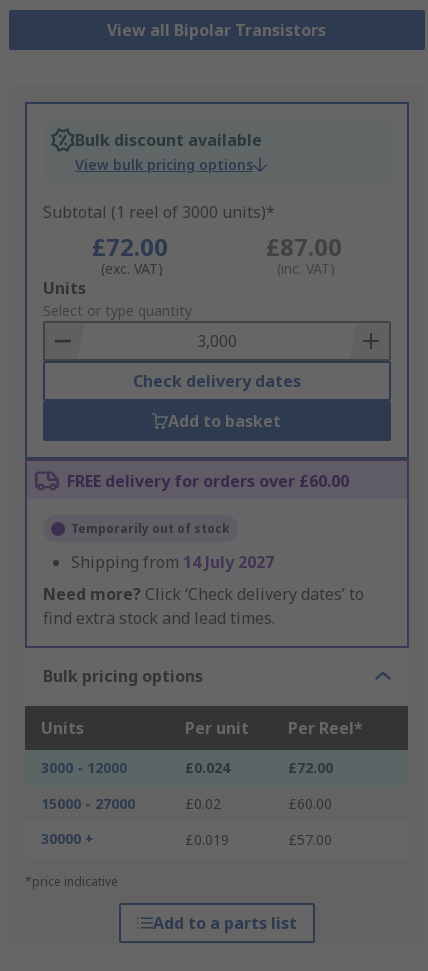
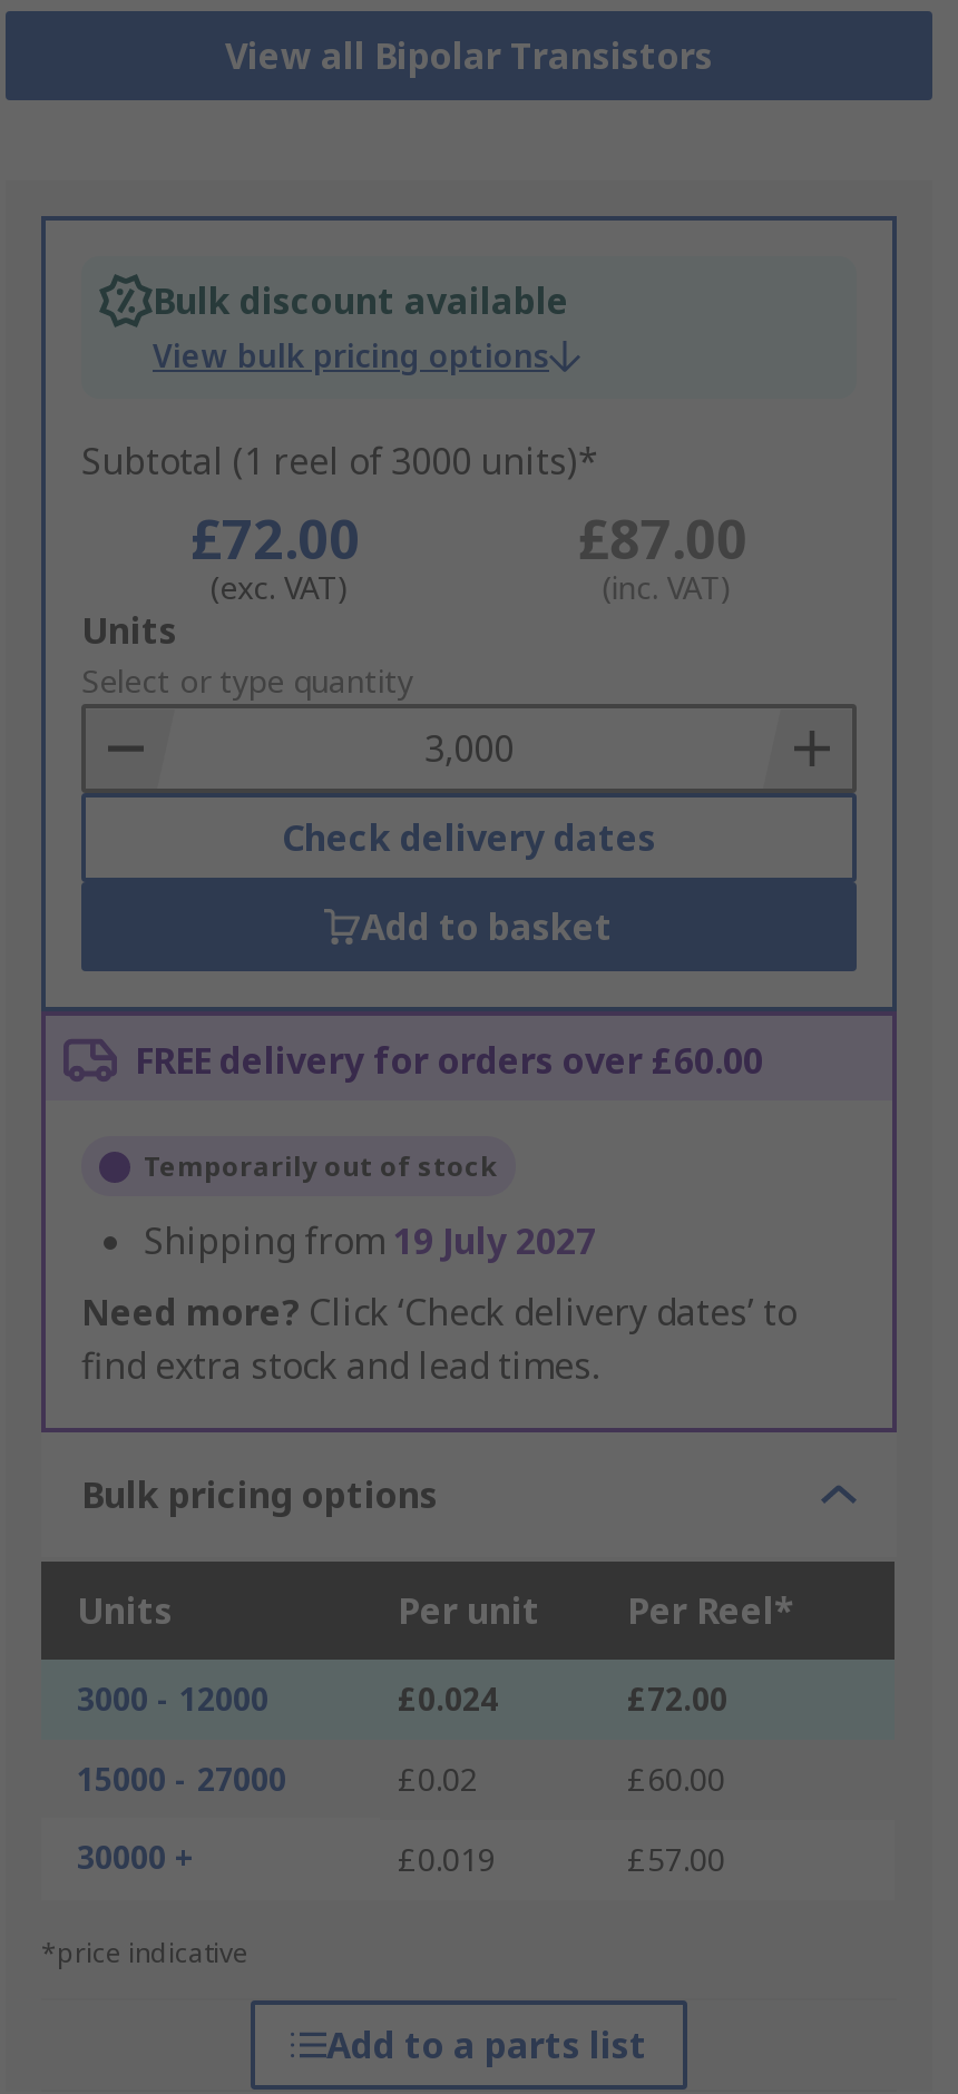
- Shipping from 14 July 2027
+ Shipping from 19 July 2027
